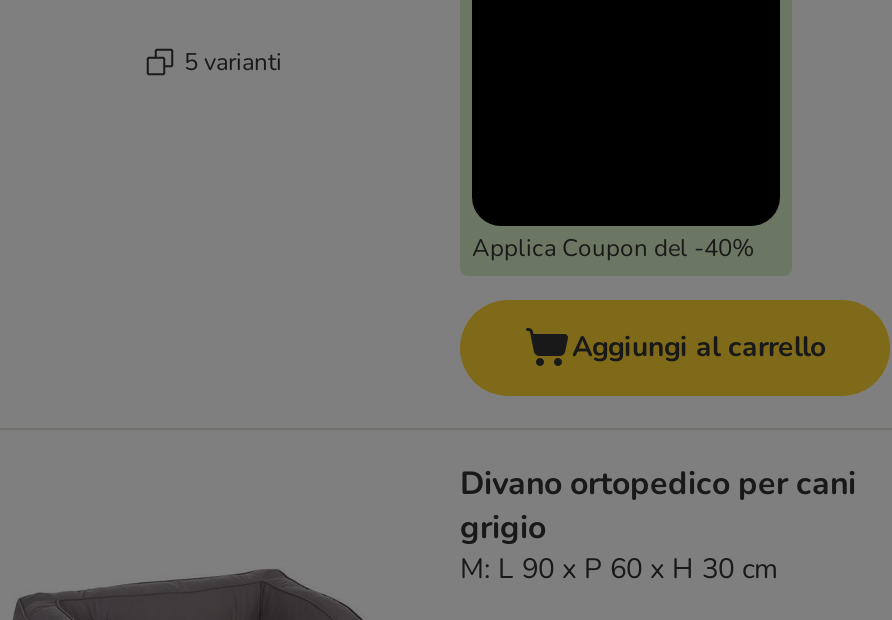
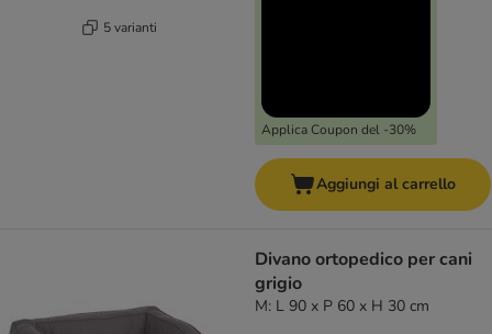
- Applica Coupon del -40%
+ Applica Coupon del -30%
